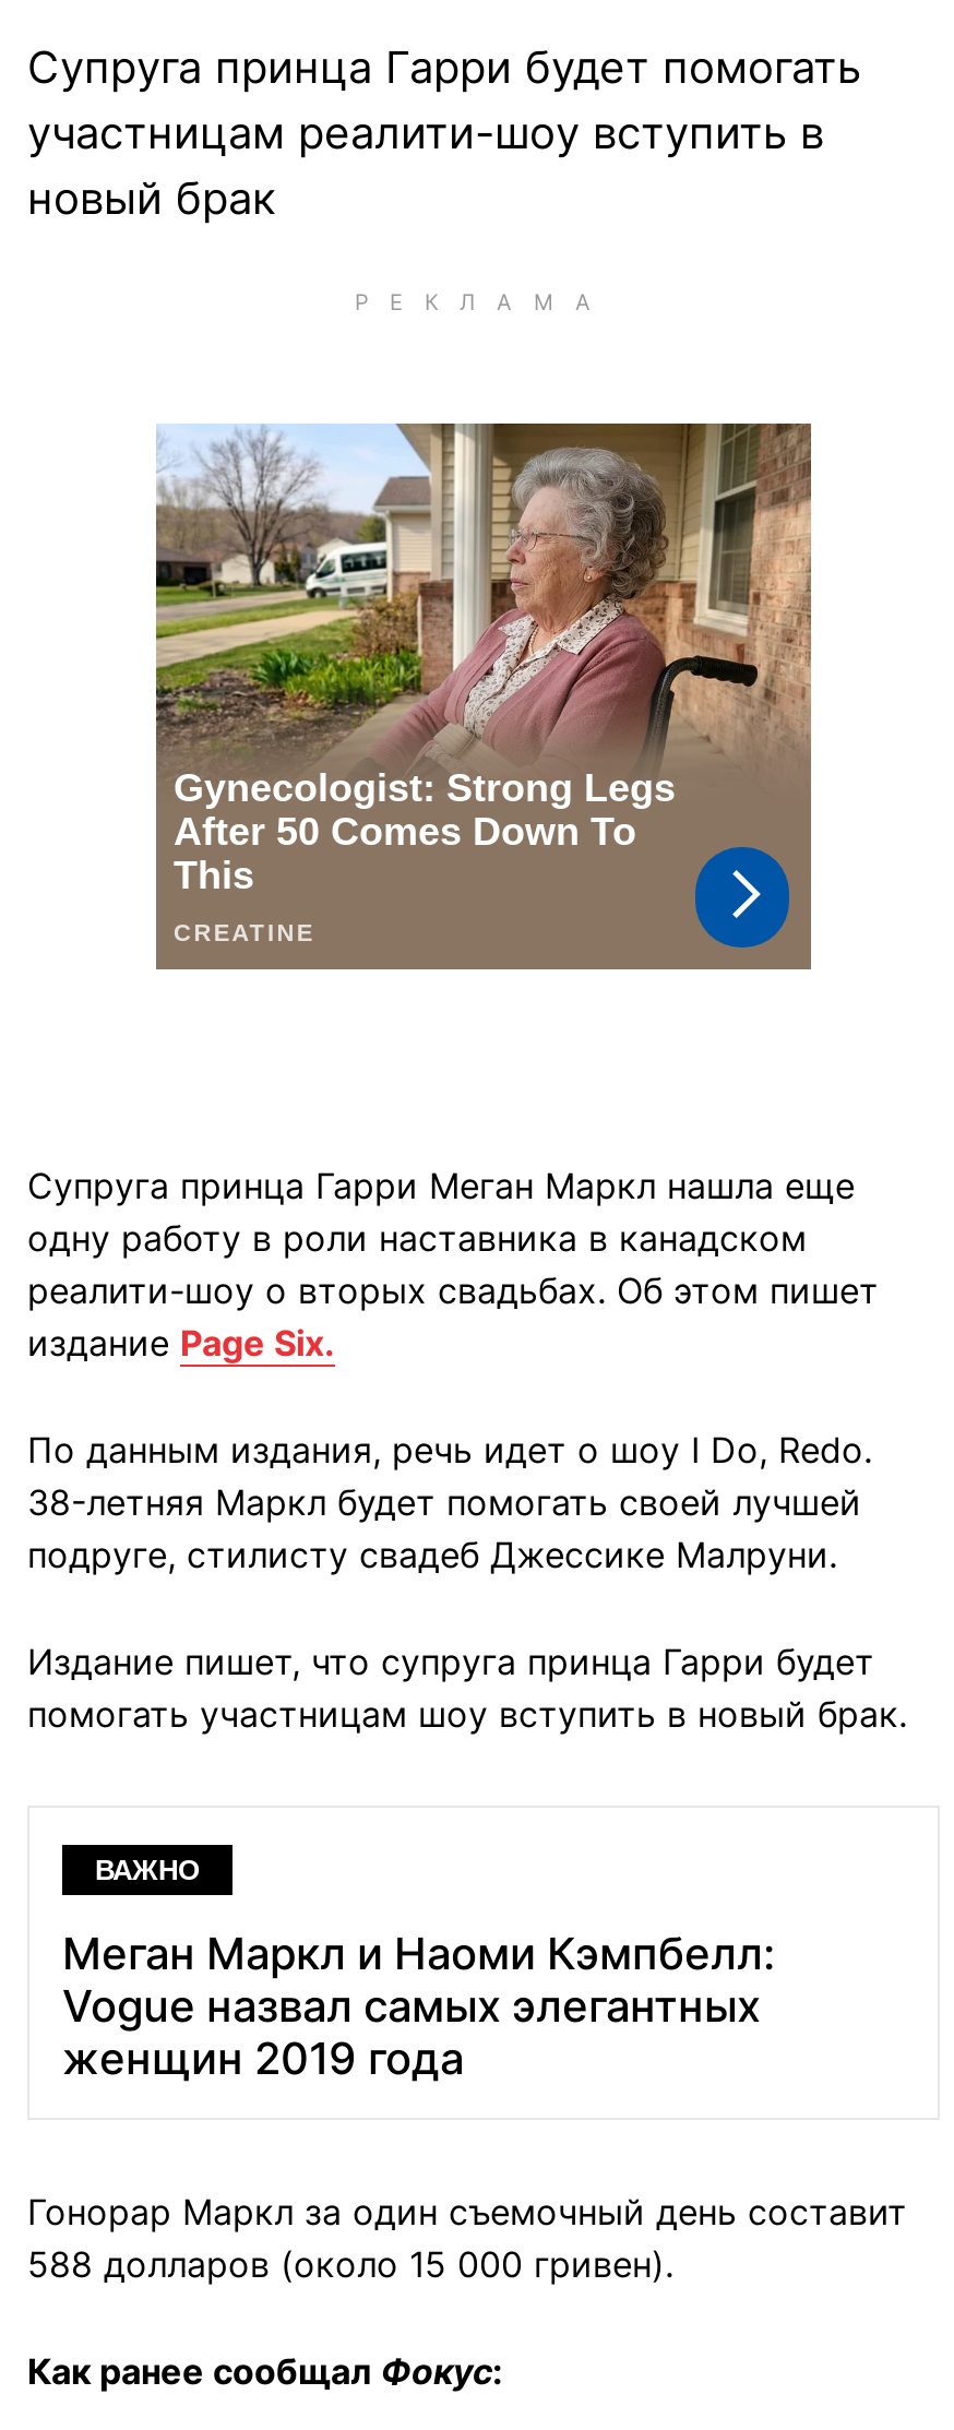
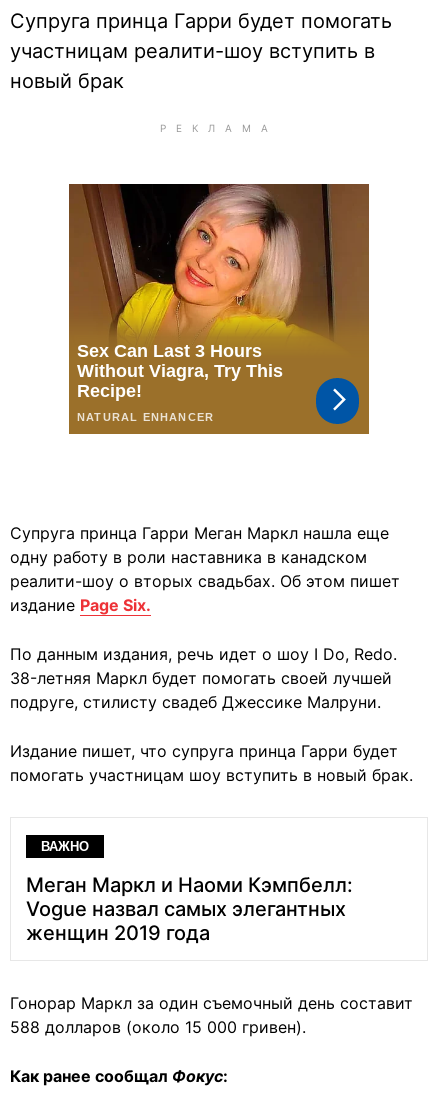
- [image]
+ [image]
